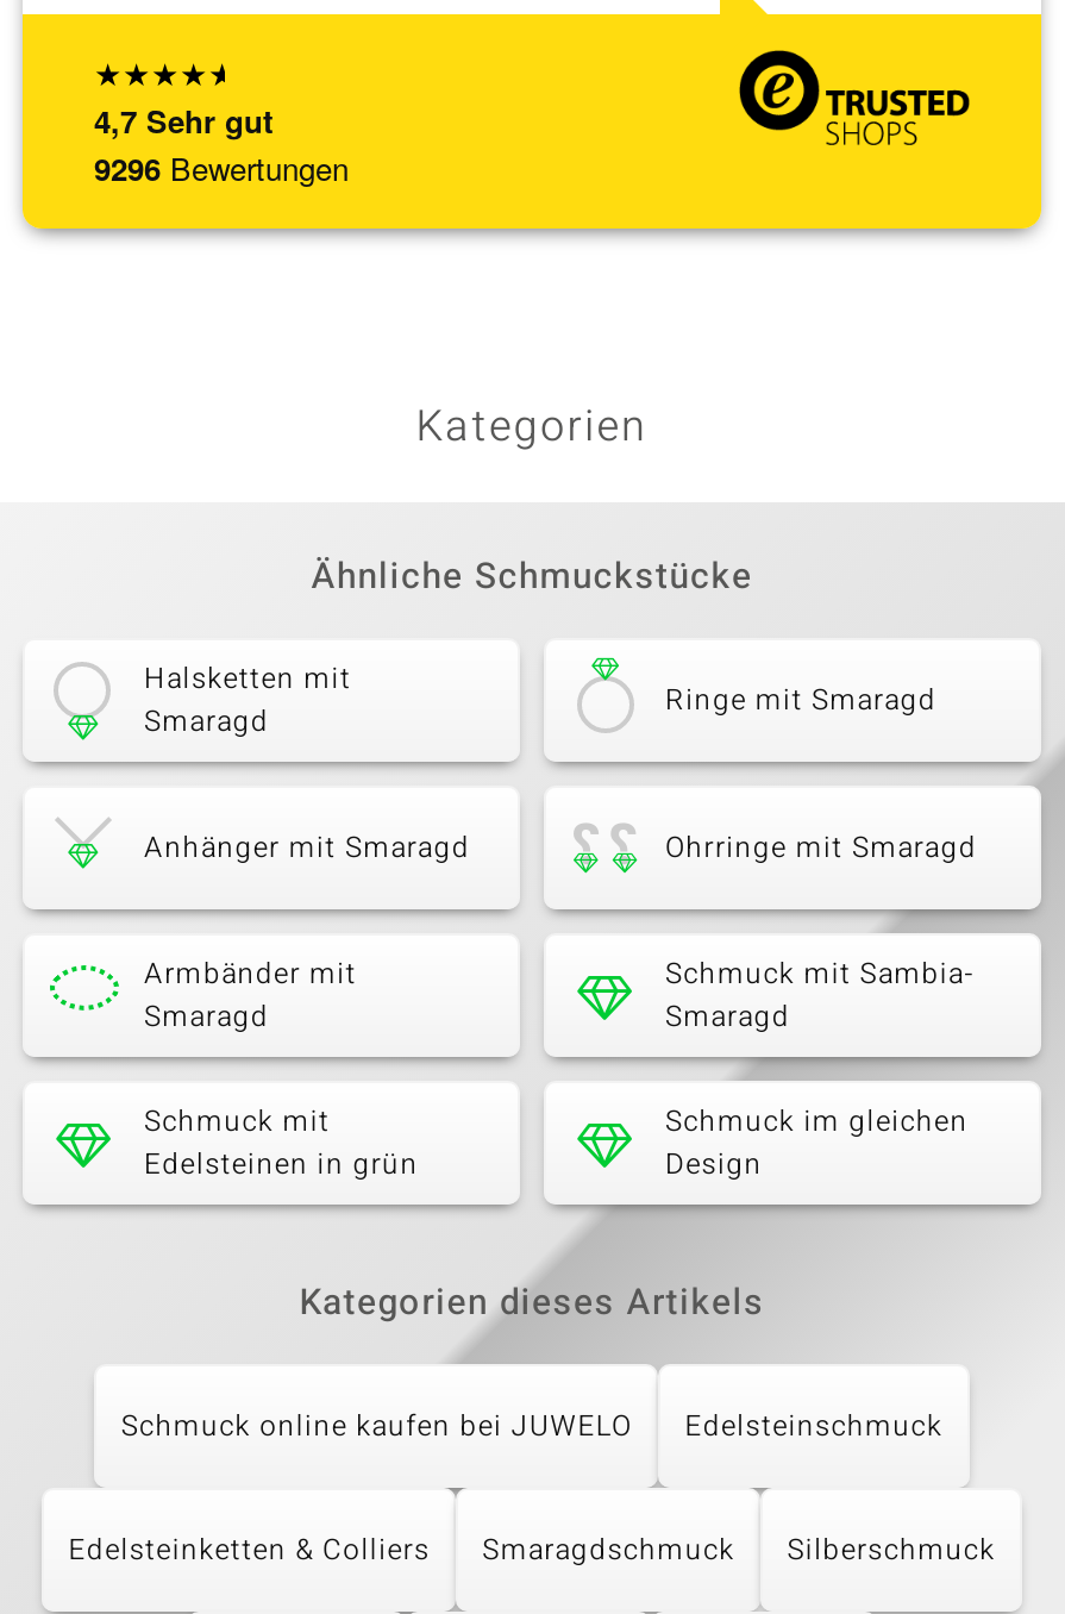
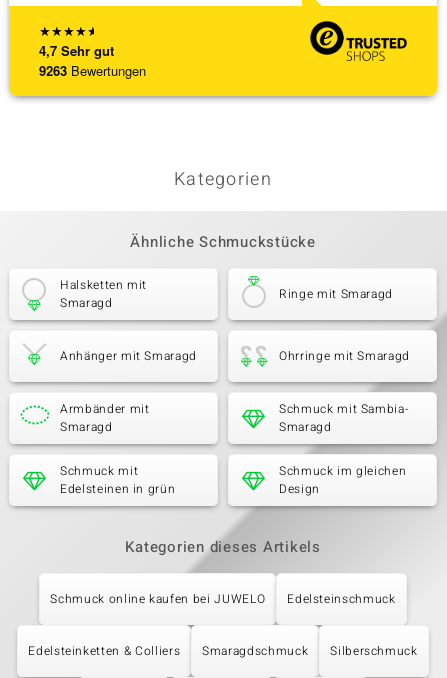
- 9296 Bewertungen
+ 9263 Bewertungen
